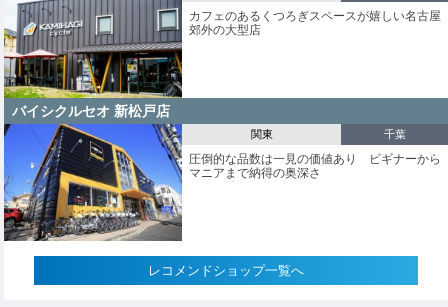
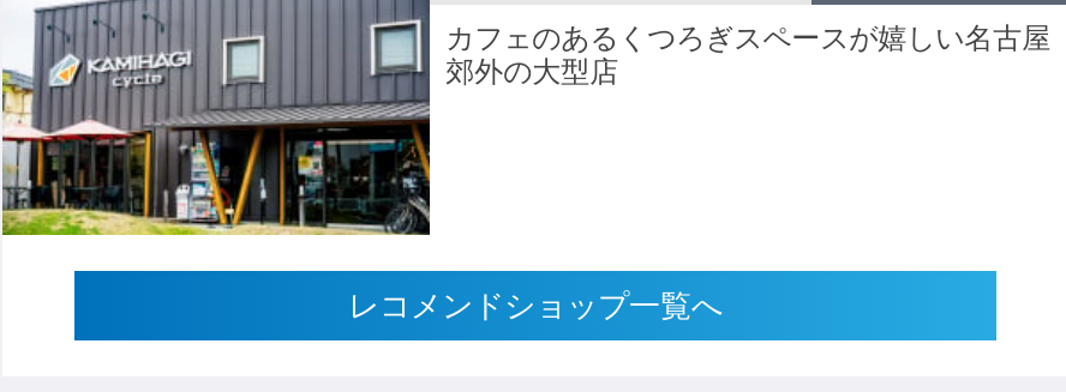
- [image]
- バイシクルセオ 新松戸店
- 関東
- 千葉
- 圧倒的な品数は一見の価値あり ビギナーから
- マニアまで納得の奥深さ
